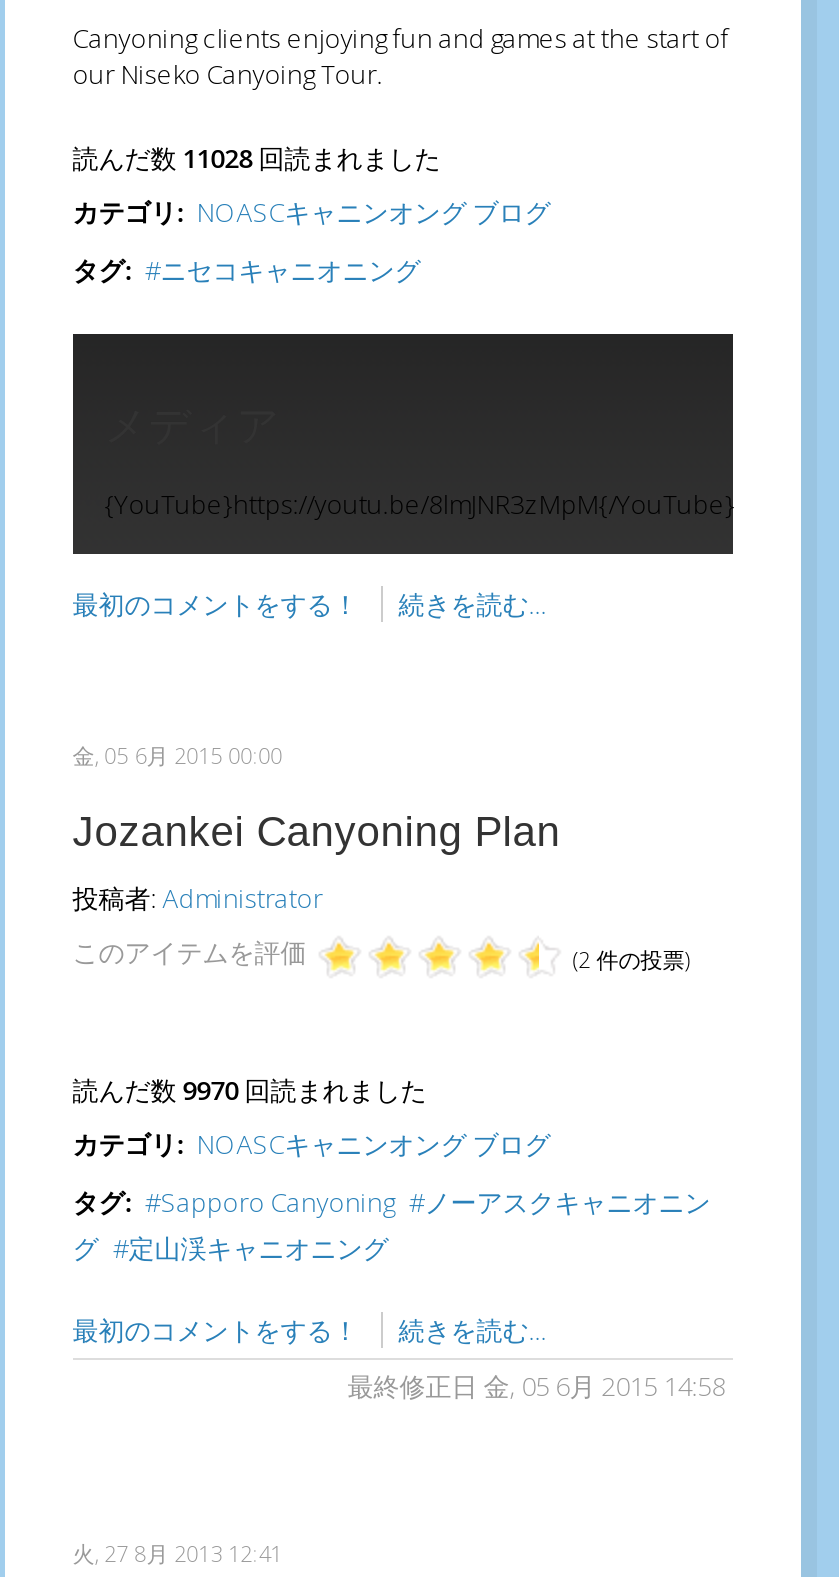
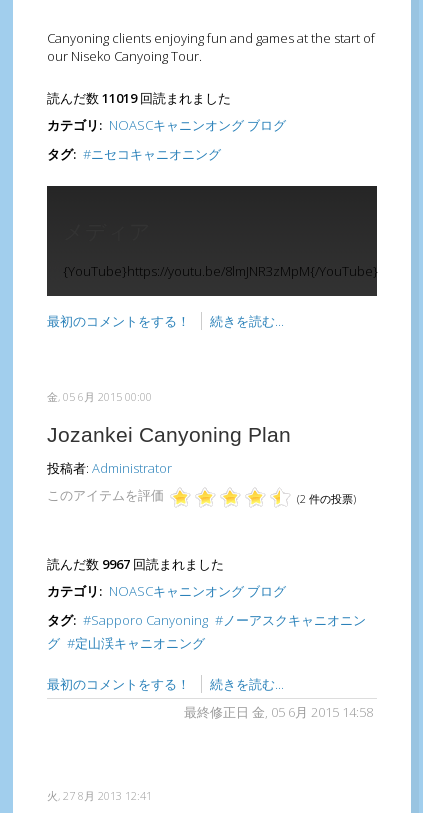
- 読んだ数11028回読まれました
+ 読んだ数11019回読まれました

- 読んだ数9970回読まれました
+ 読んだ数9967回読まれました
